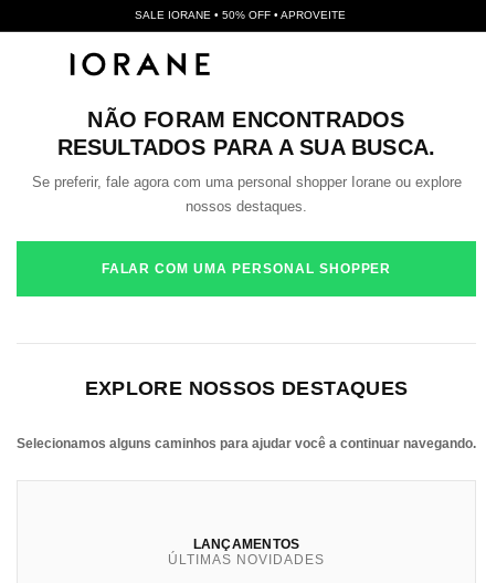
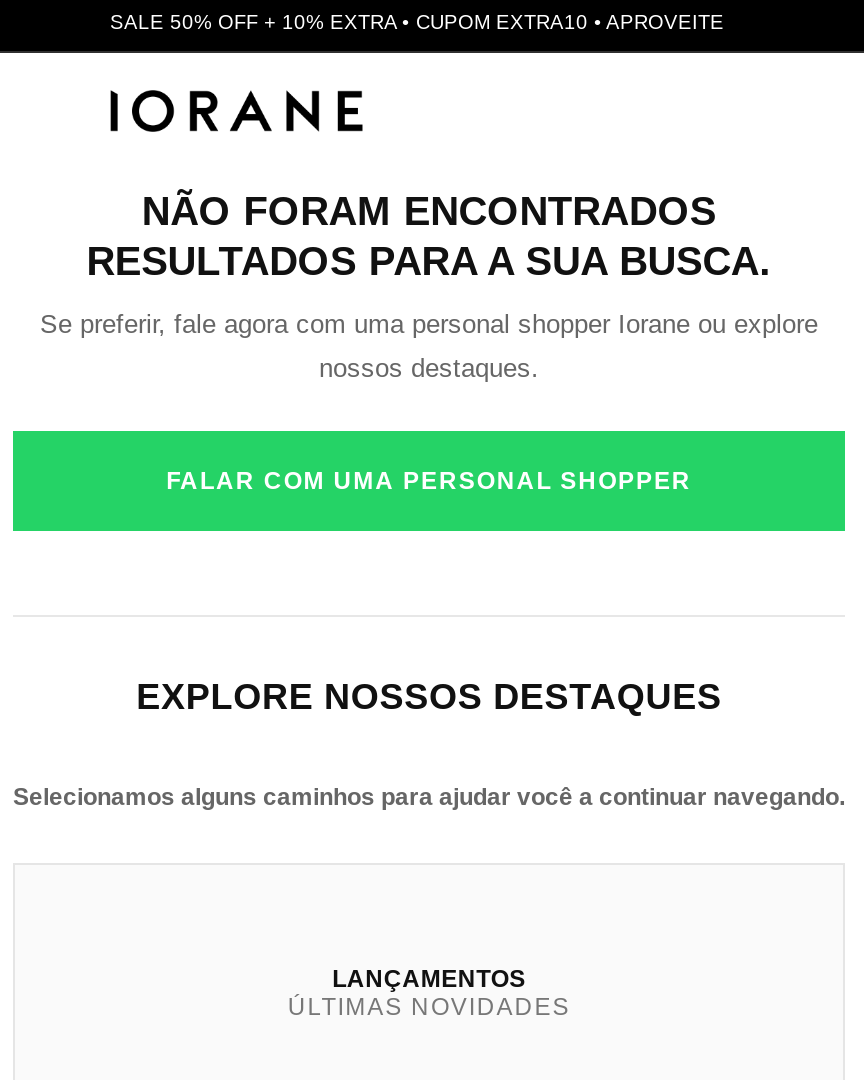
- SALE IORANE • 50% OFF • APROVEITE
+ SALE 50% OFF + 10% EXTRA • CUPOM EXTRA10 • APROVEITE
